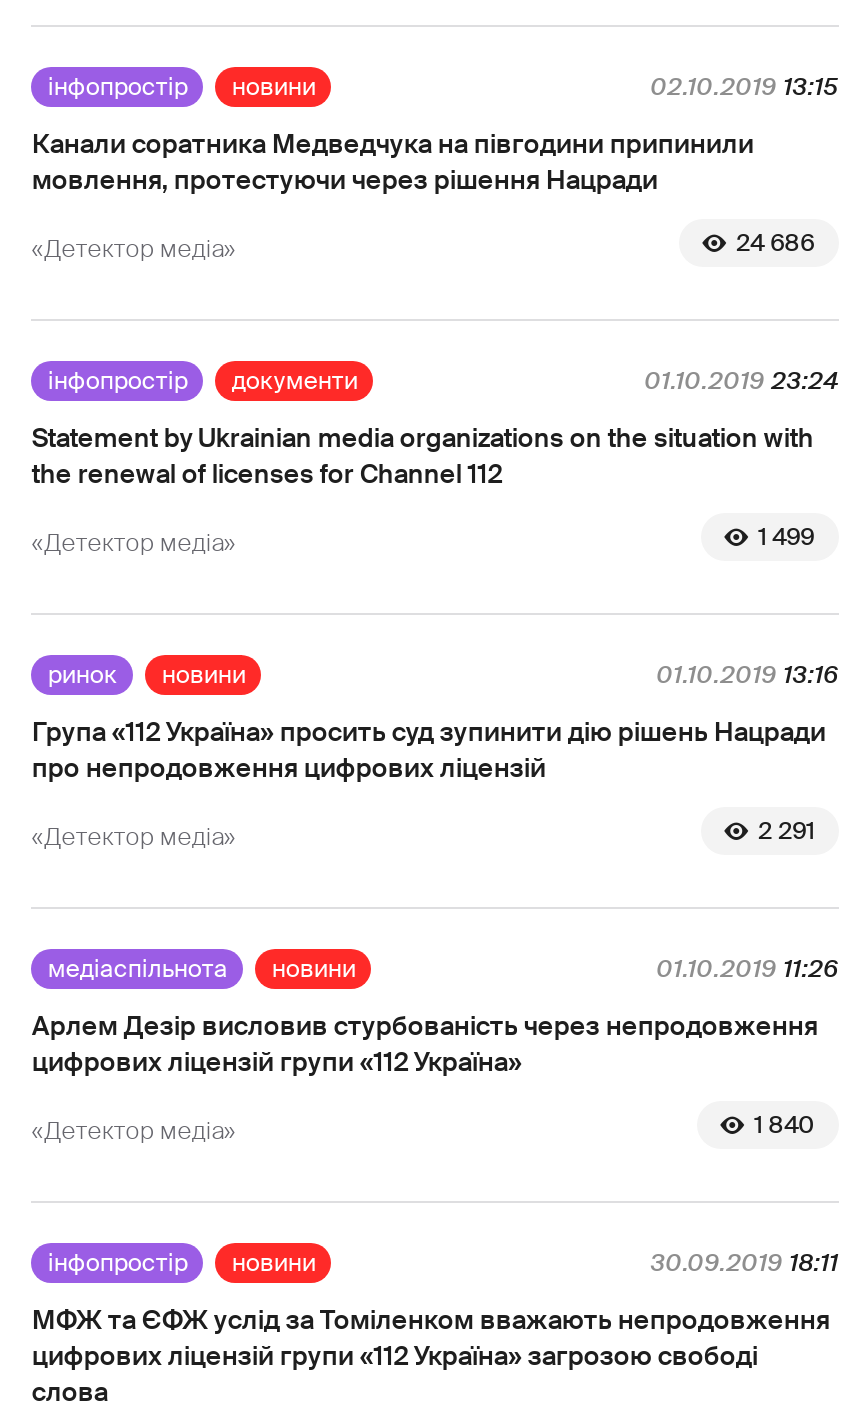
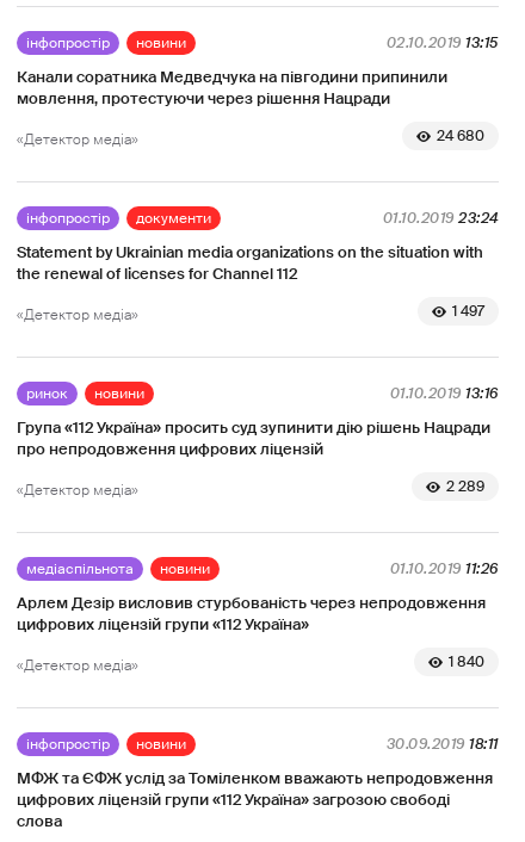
- 24 686
+ 24 680

- 1 499
+ 1 497

- 2 291
+ 2 289
